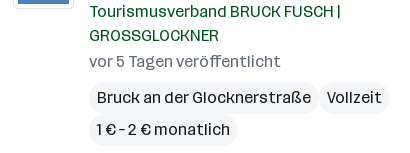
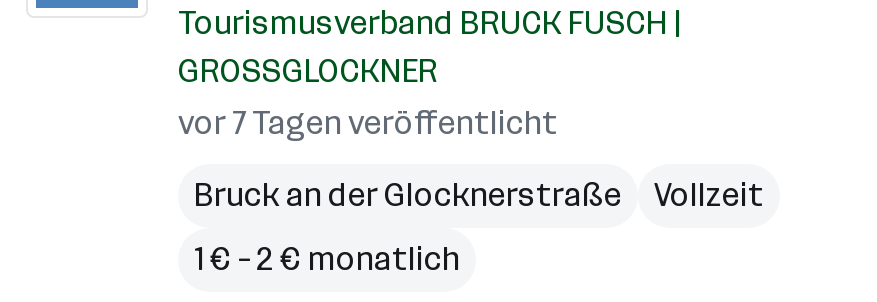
- vor 5 Tagen veröffentlicht
+ vor 7 Tagen veröffentlicht
